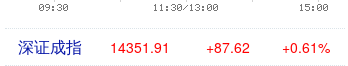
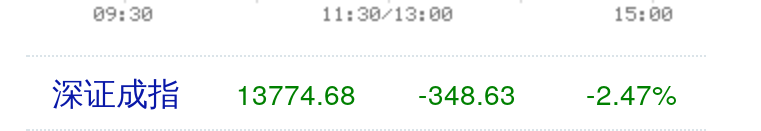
- 14351.91
+ 13774.68

- +87.62
+ -348.63

- +0.61%
+ -2.47%
